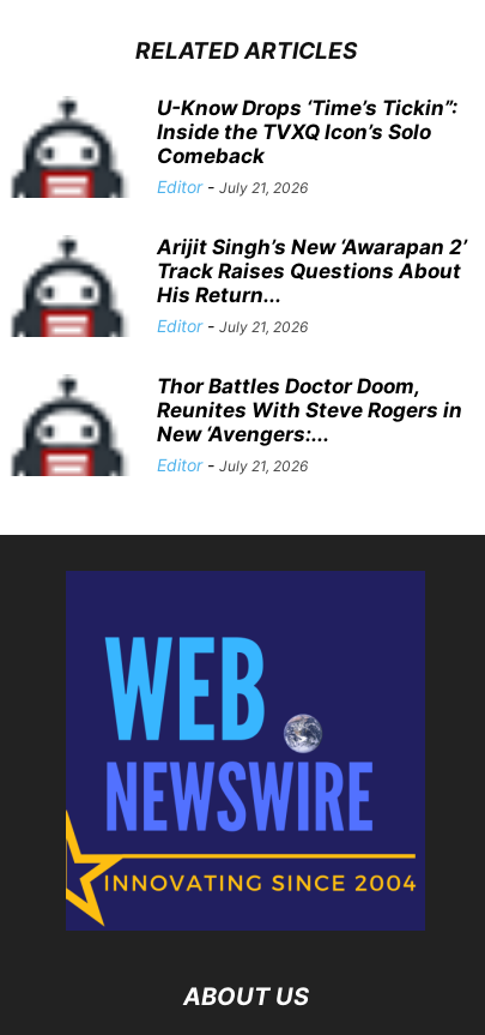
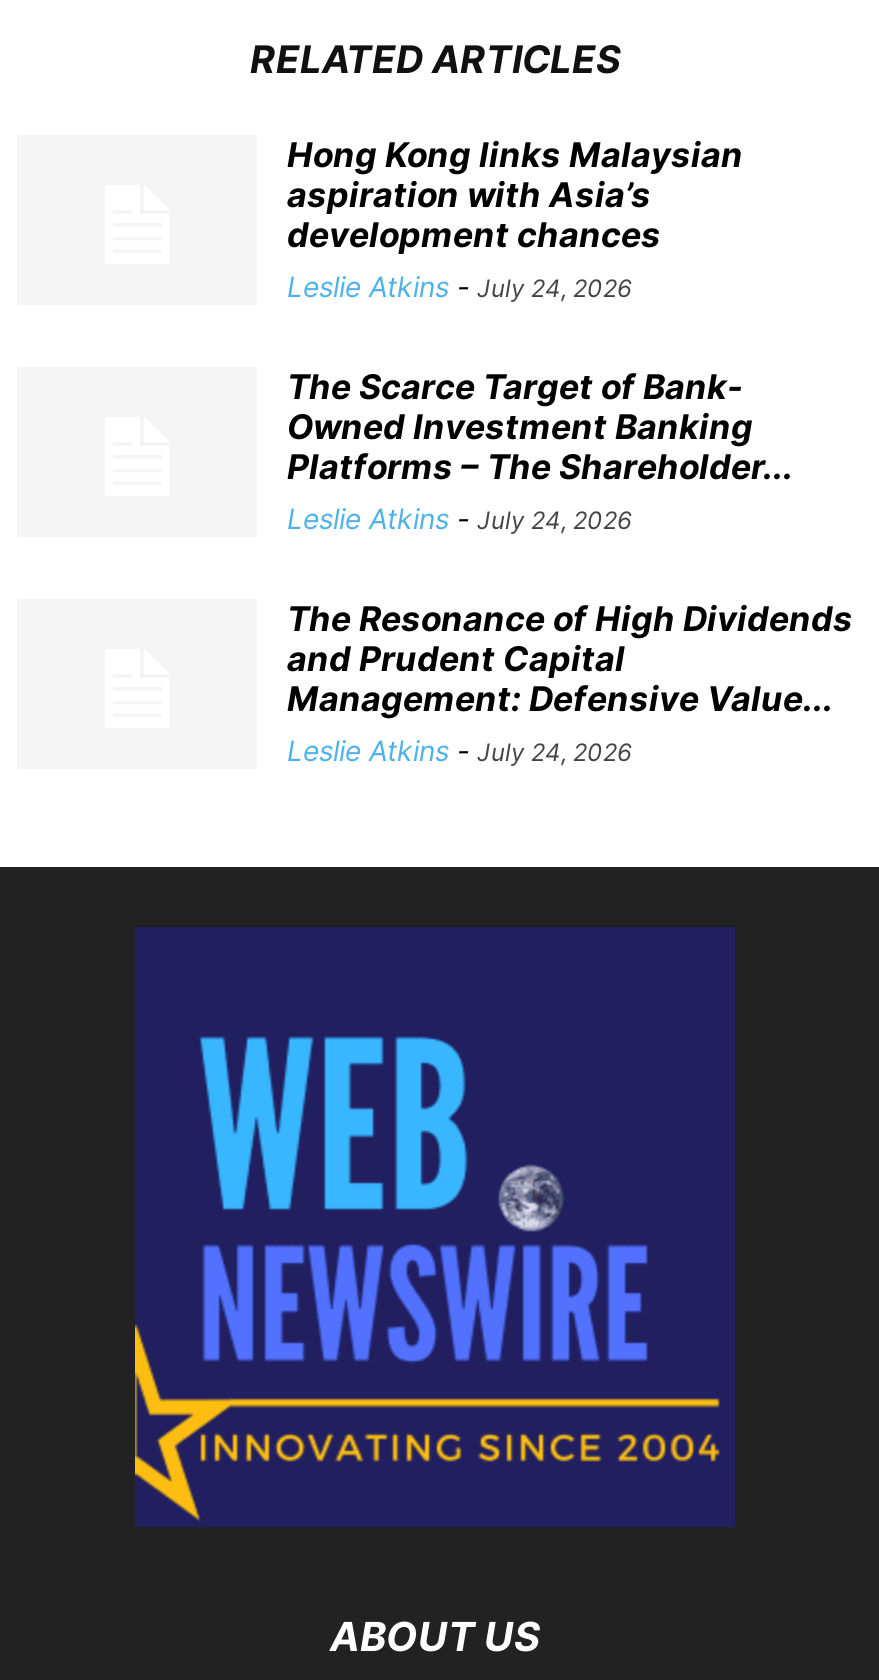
- [image]

- U-Know Drops ‘Time’s Tickin”:
- Inside the TVXQ Icon’s Solo
- Comeback
- Editor - July 21, 2026
+ Hong Kong links Malaysian
+ aspiration with Asia’s
+ development chances
+ Leslie Atkins - July 24, 2026

- [image]

- Arijit Singh’s New ‘Awarapan 2’
- Track Raises Questions About
- His Return...
- Editor - July 21, 2026
+ The Scarce Target of Bank-
+ Owned Investment Banking
+ Platforms – The Shareholder...
+ Leslie Atkins - July 24, 2026

- [image]

- Thor Battles Doctor Doom,
- Reunites With Steve Rogers in
- New ‘Avengers:...
- Editor - July 21, 2026
+ The Resonance of High Dividends
+ and Prudent Capital
+ Management: Defensive Value...
+ Leslie Atkins - July 24, 2026
